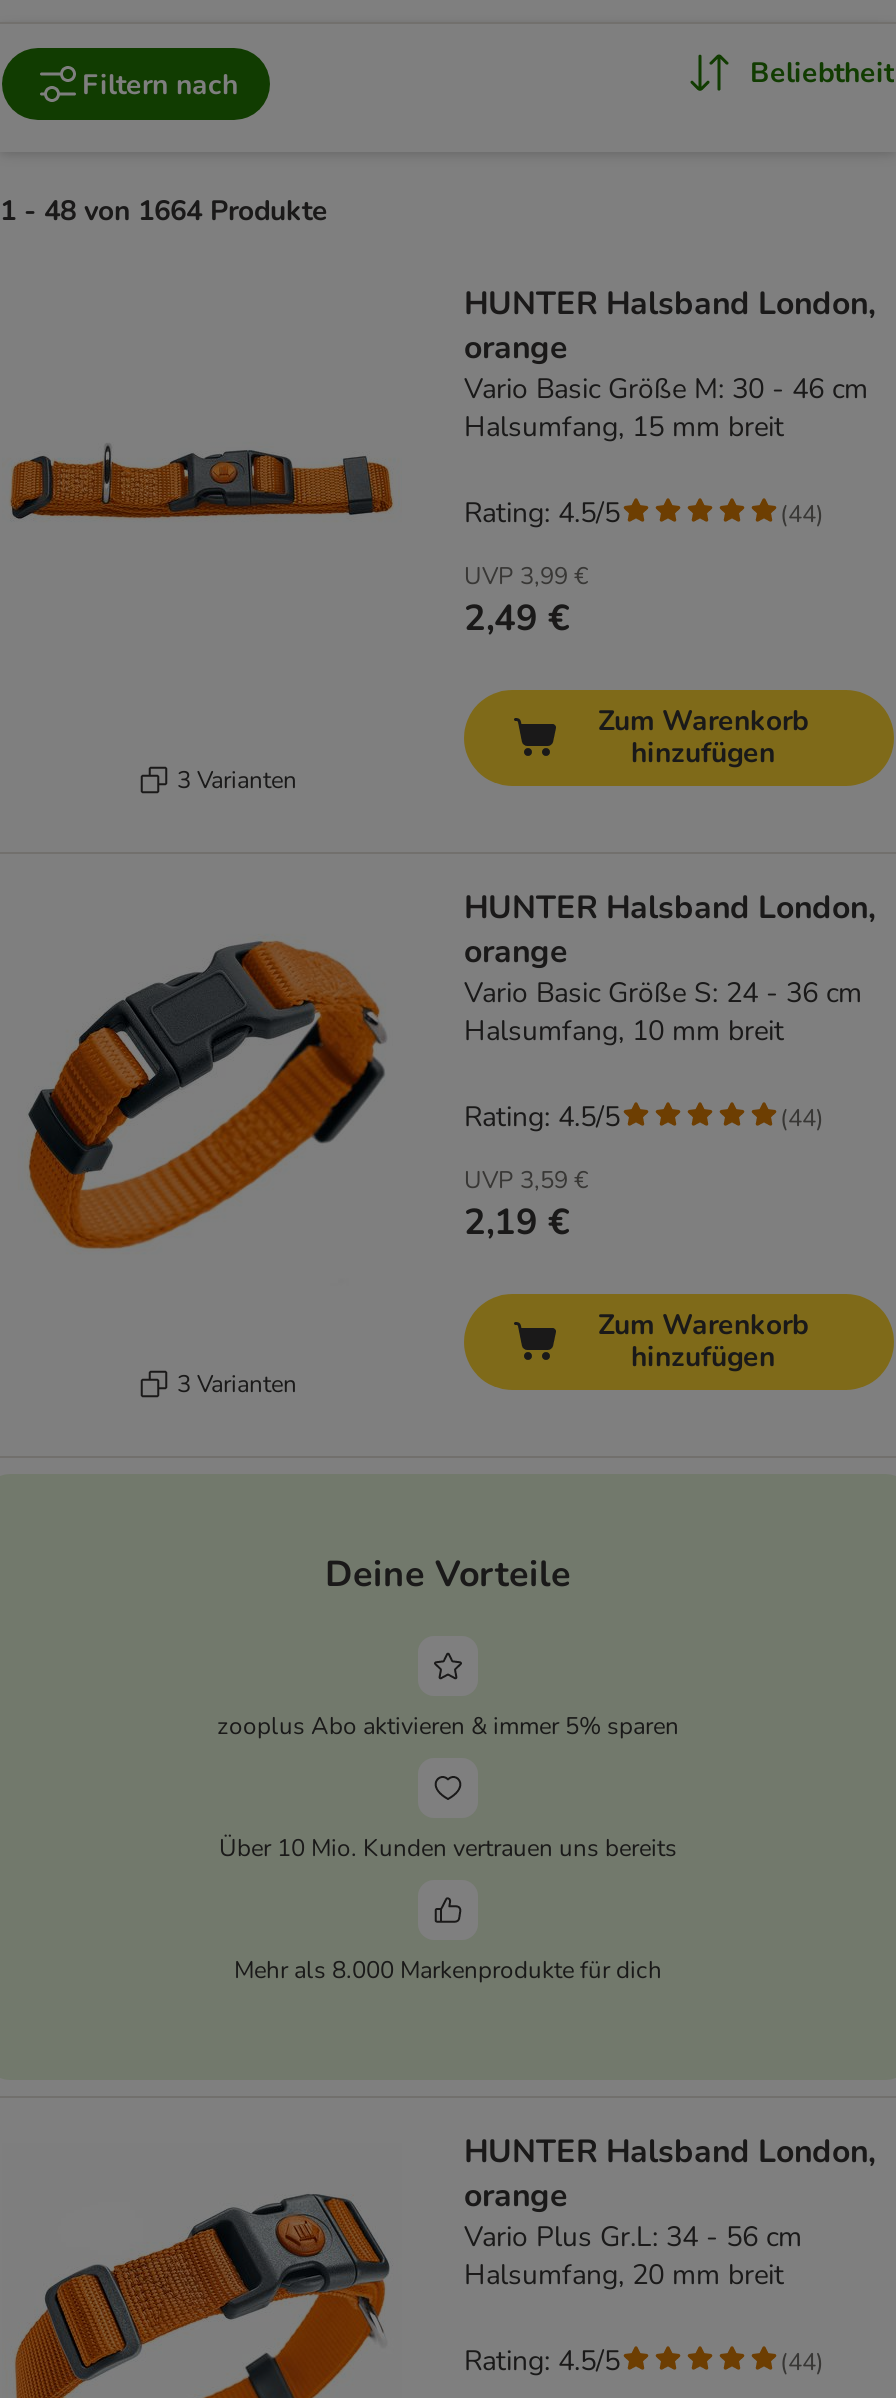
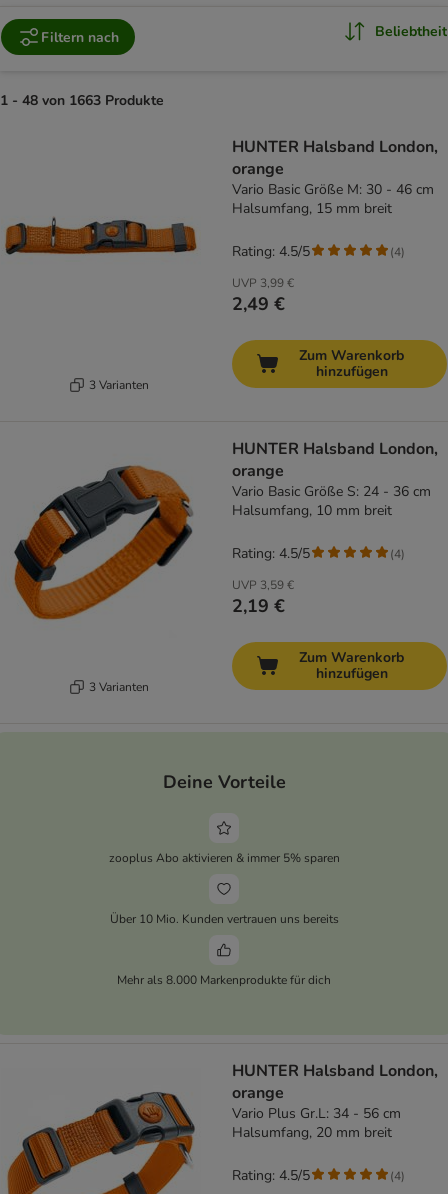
- 1 - 48 von 1664 Produkte
+ 1 - 48 von 1663 Produkte

- (44)
+ (4)

- (44)
+ (4)

- (44)
+ (4)
